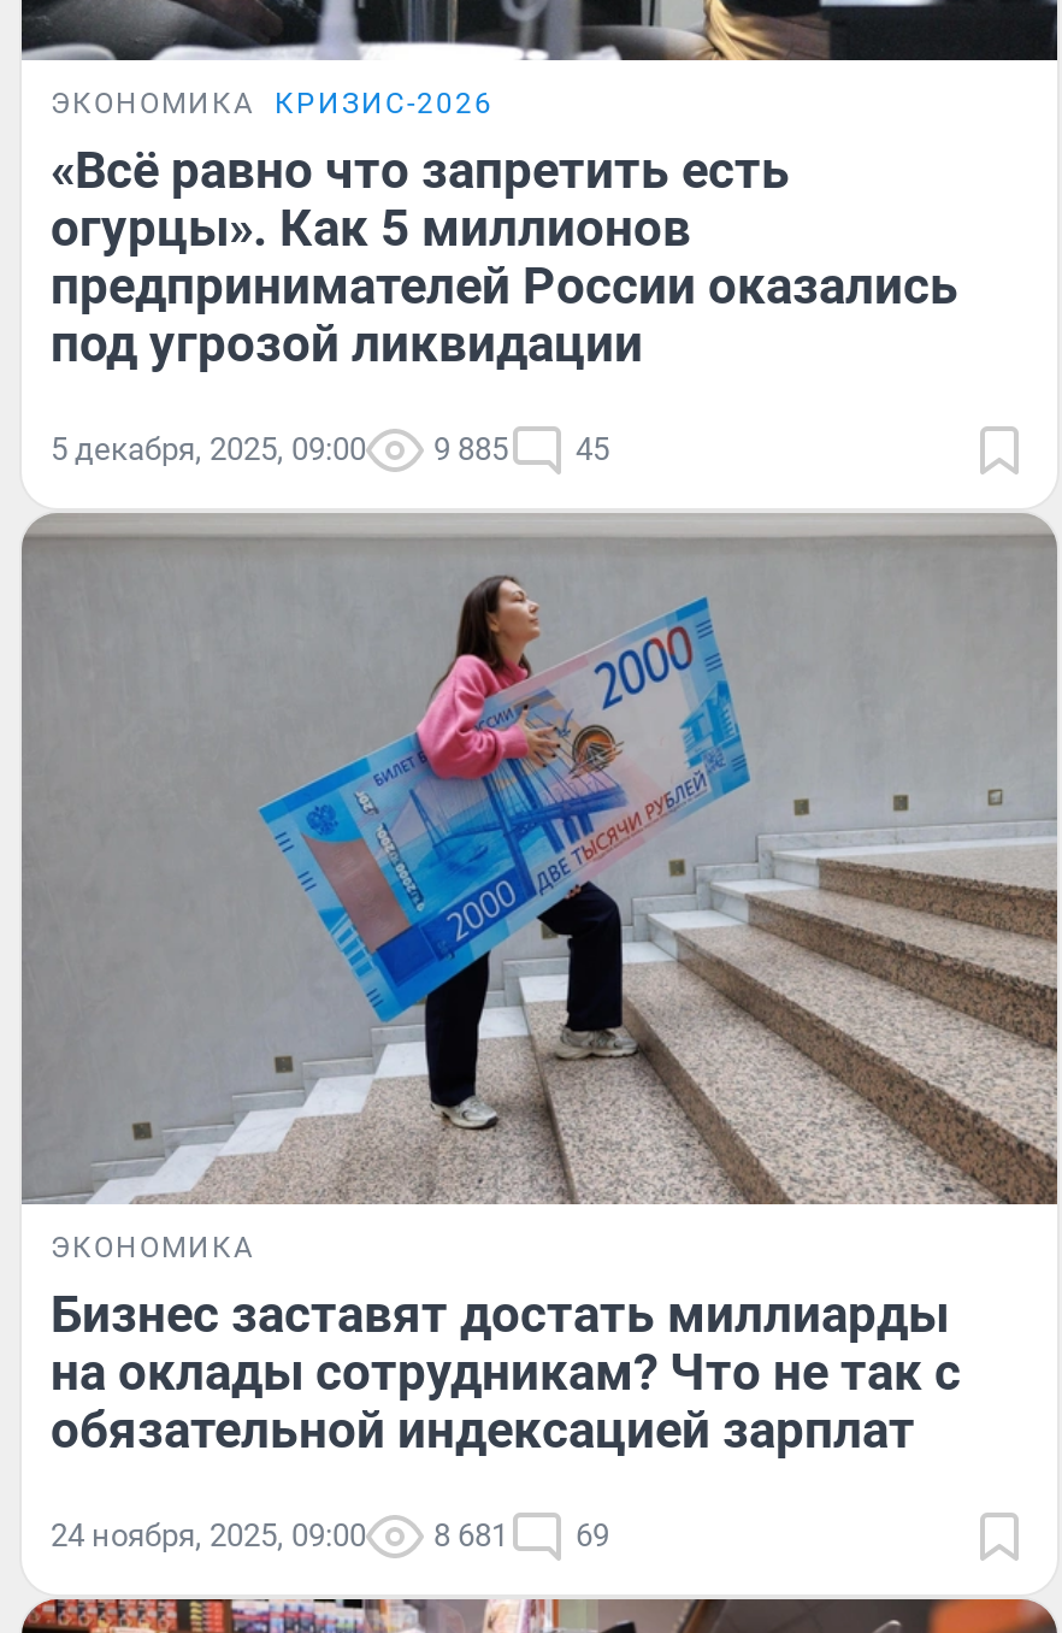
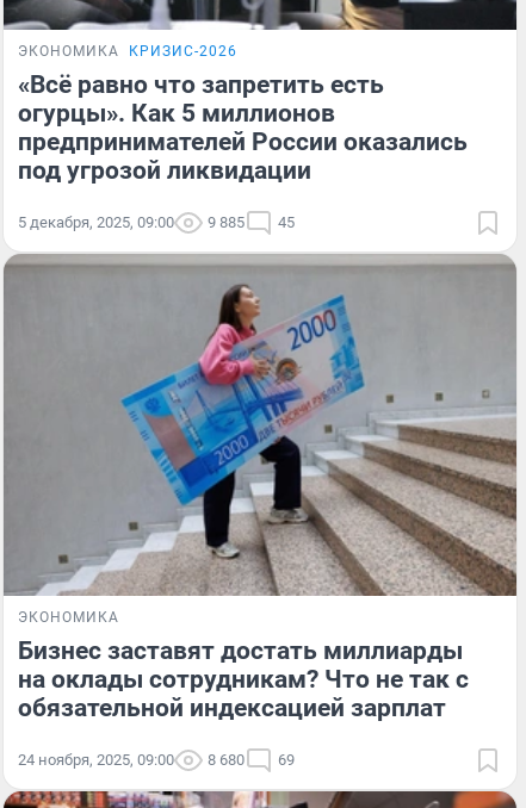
- 24 ноября, 2025, 09:00 8 681 69
+ 24 ноября, 2025, 09:00 8 680 69
